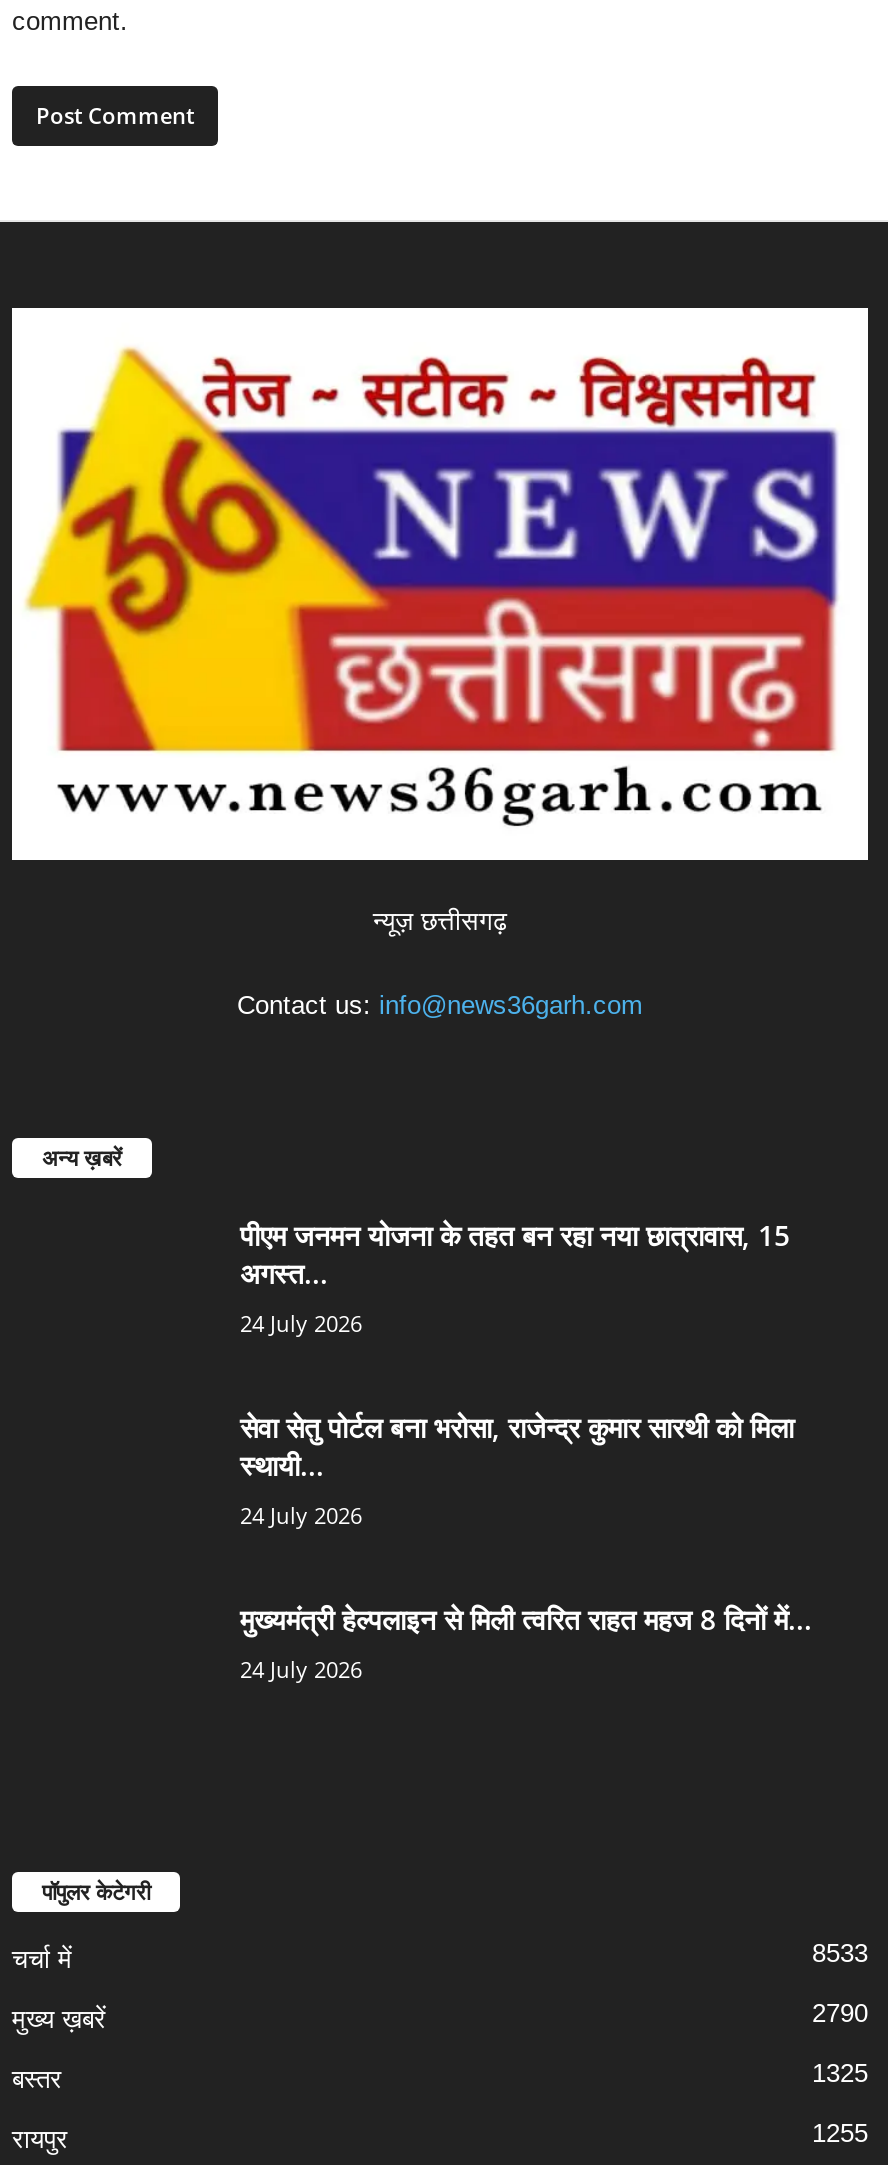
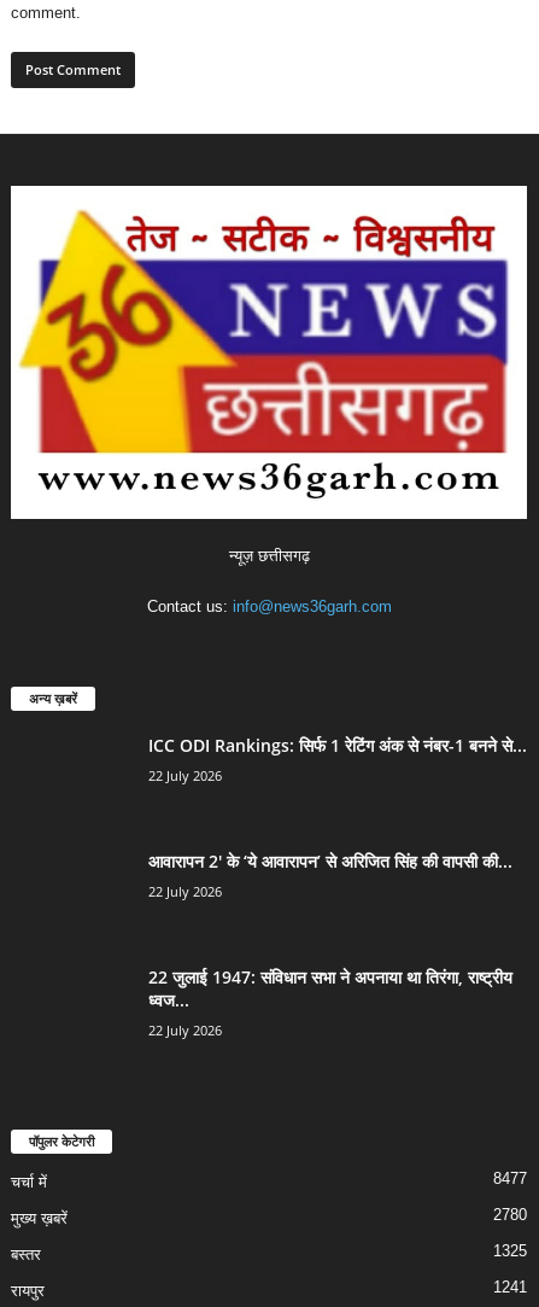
- पीएम जनमन योजना के तहत बन रहा नया छात्रावास, 15
- अगस्त...
- 24 July 2026
+ ICC ODI Rankings: सिर्फ 1 रेटिंग अंक से नंबर-1 बनने से...
+ 22 July 2026

- सेवा सेतु पोर्टल बना भरोसा, राजेन्द्र कुमार सारथी को मिला
- स्थायी...
- 24 July 2026
+ आवारापन 2′ के ‘ये आवारापन’ से अरिजित सिंह की वापसी की...
+ 22 July 2026

- मुख्यमंत्री हेल्पलाइन से मिली त्वरित राहत महज 8 दिनों में...
- 24 July 2026
+ 22 जुलाई 1947: संविधान सभा ने अपनाया था तिरंगा, राष्ट्रीय
+ ध्वज...
+ 22 July 2026

- 8533
+ 8477

- 2790
+ 2780

- 1255
+ 1241
